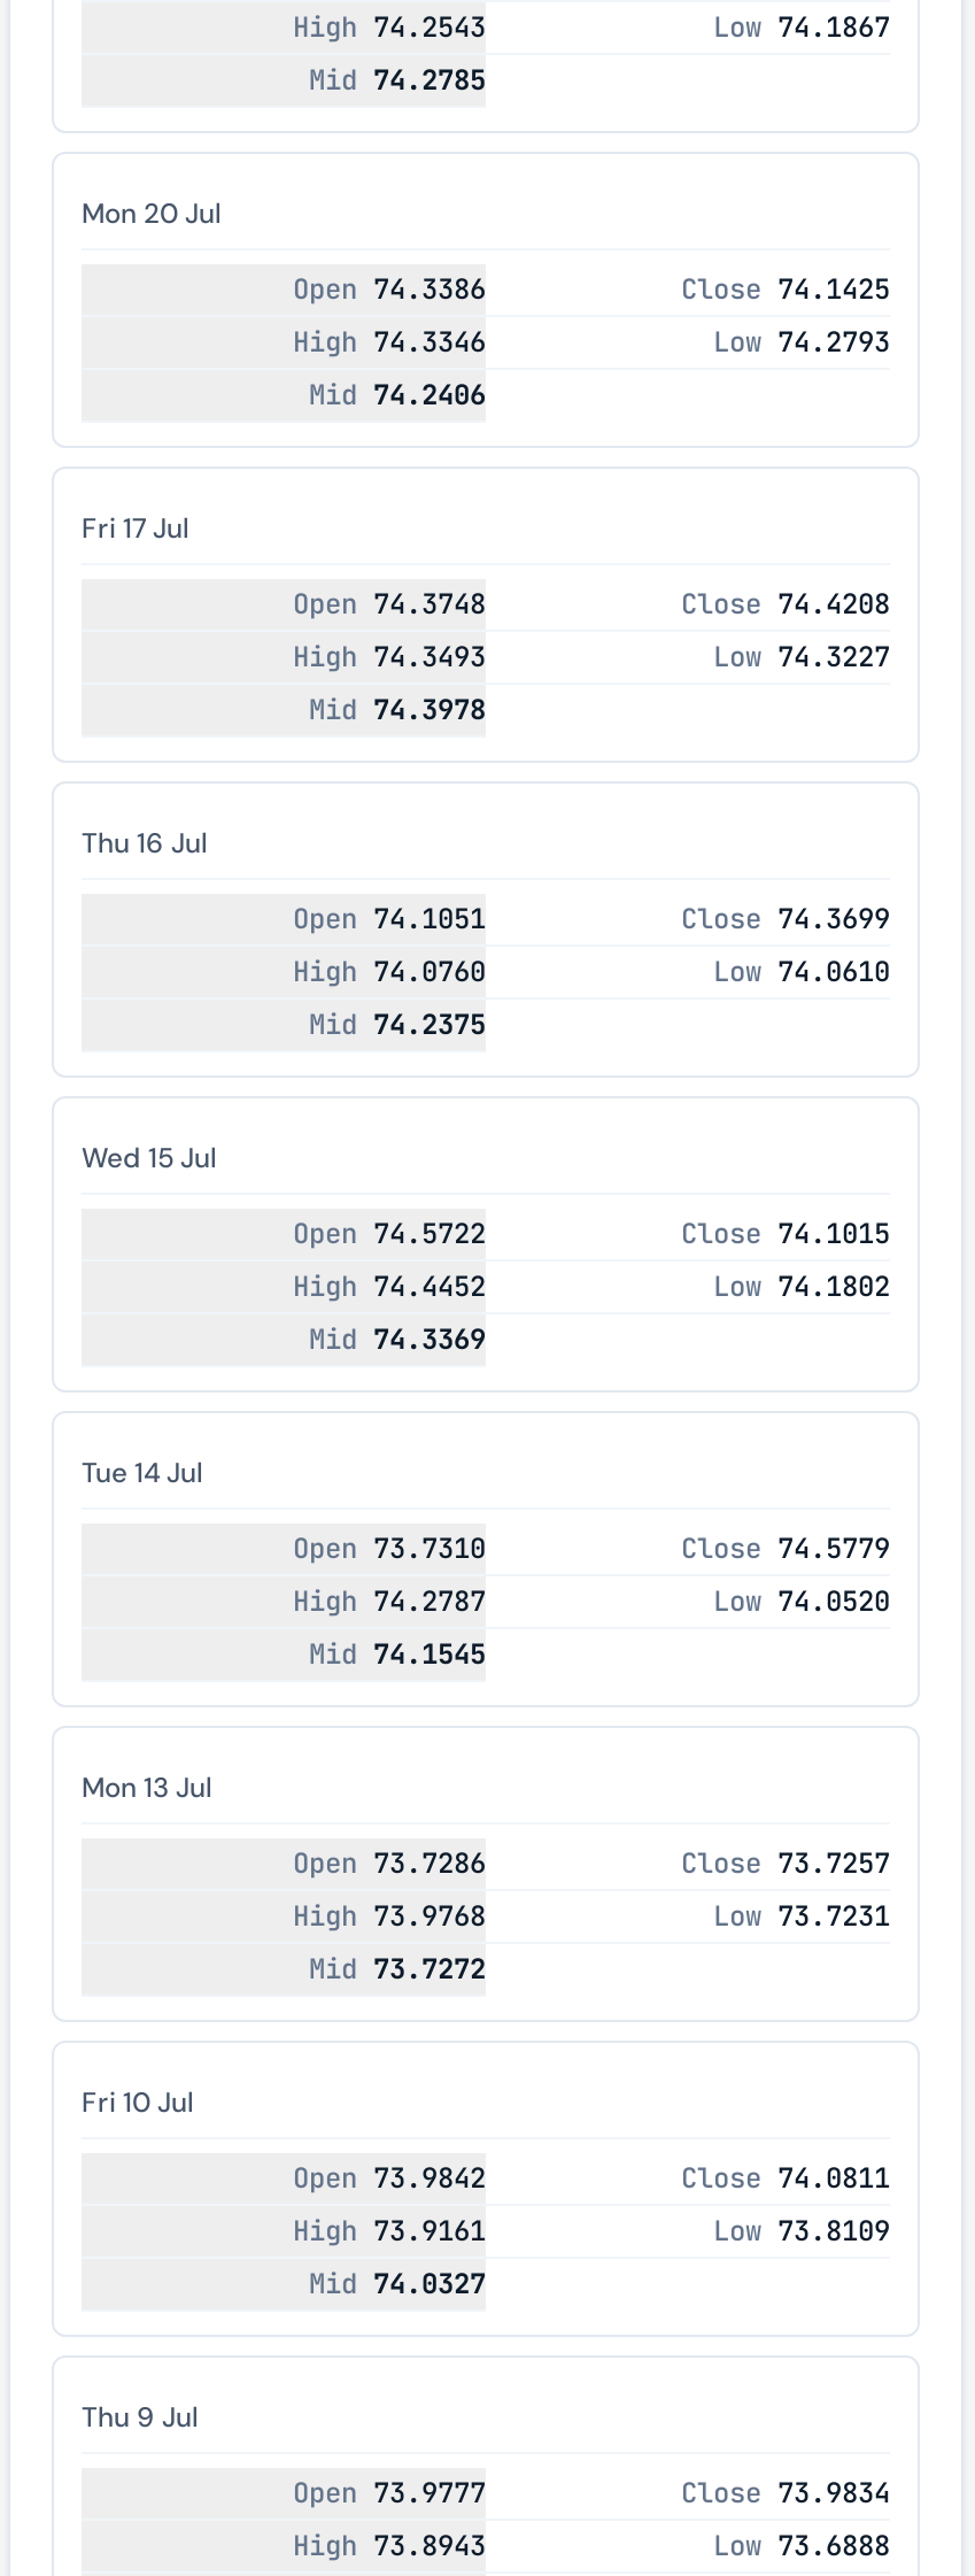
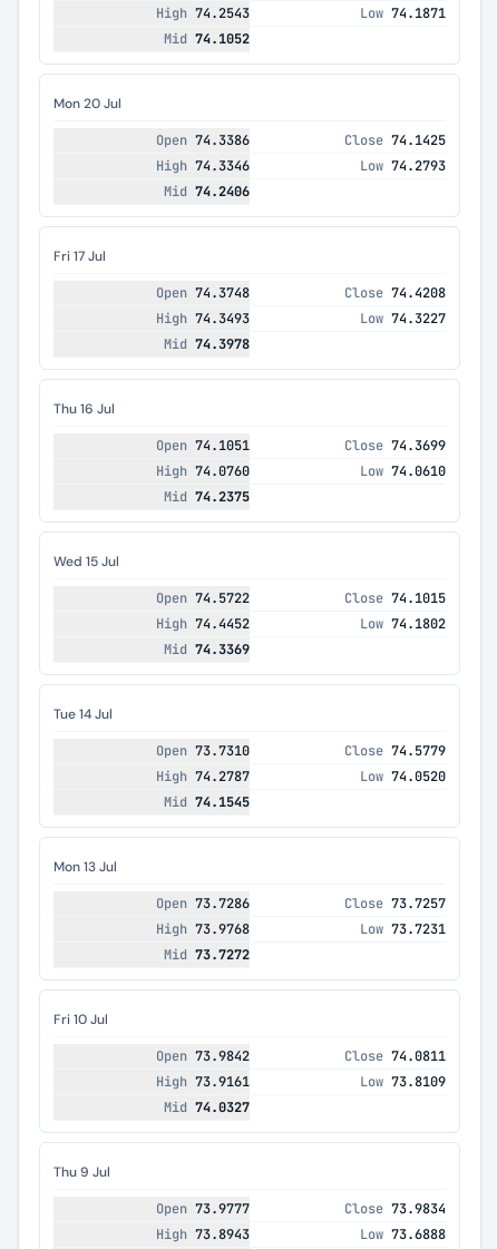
- 74.1867
+ 74.1871

- 74.2785
+ 74.1052
